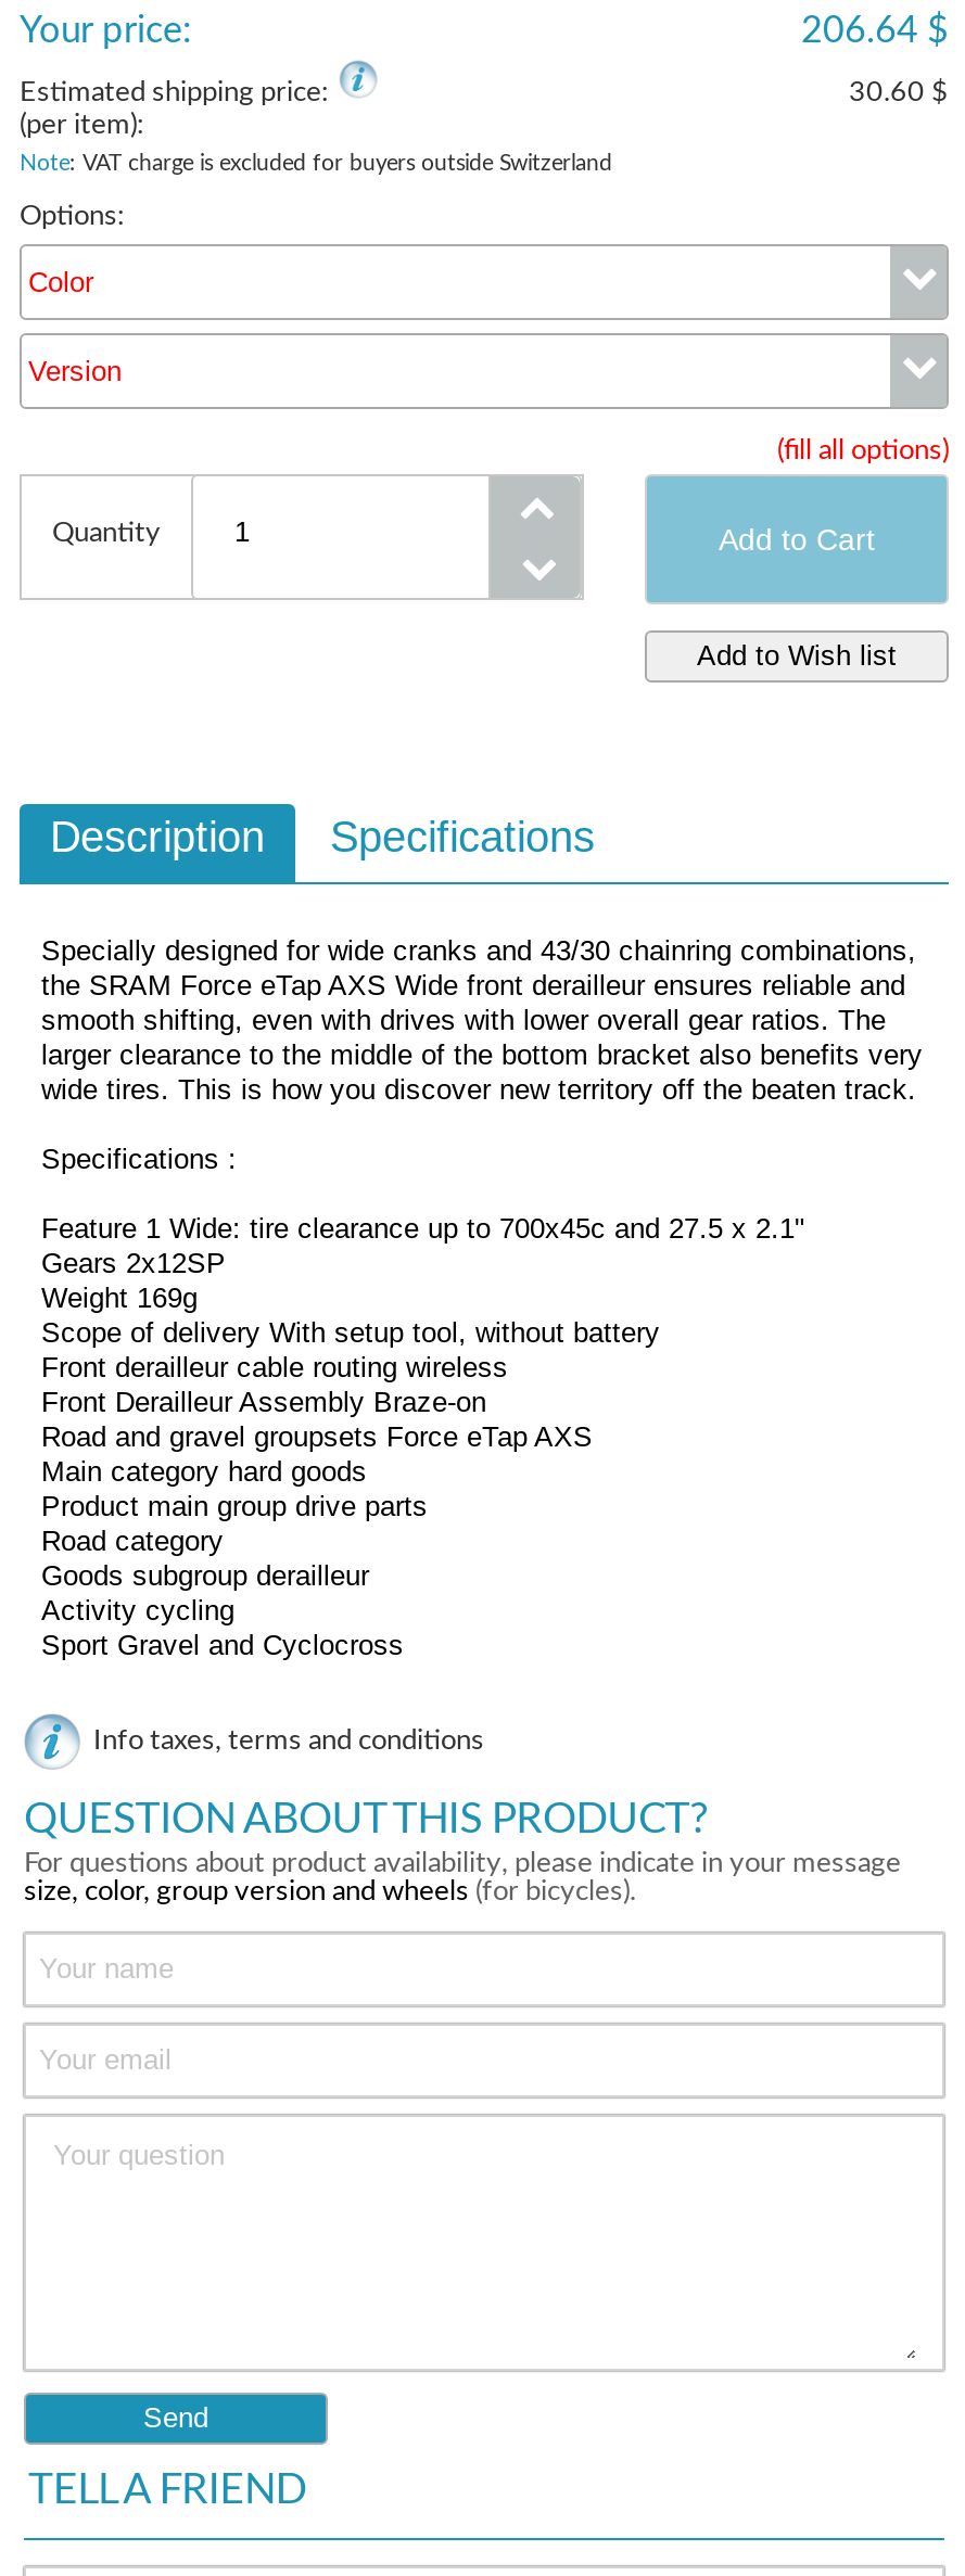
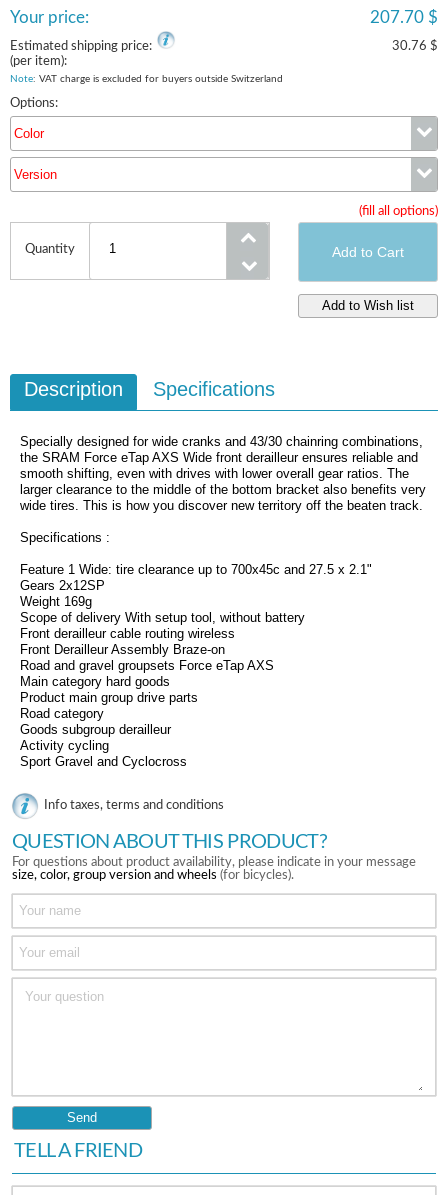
- 206.64 $
+ 207.70 $

- 30.60 $
+ 30.76 $
